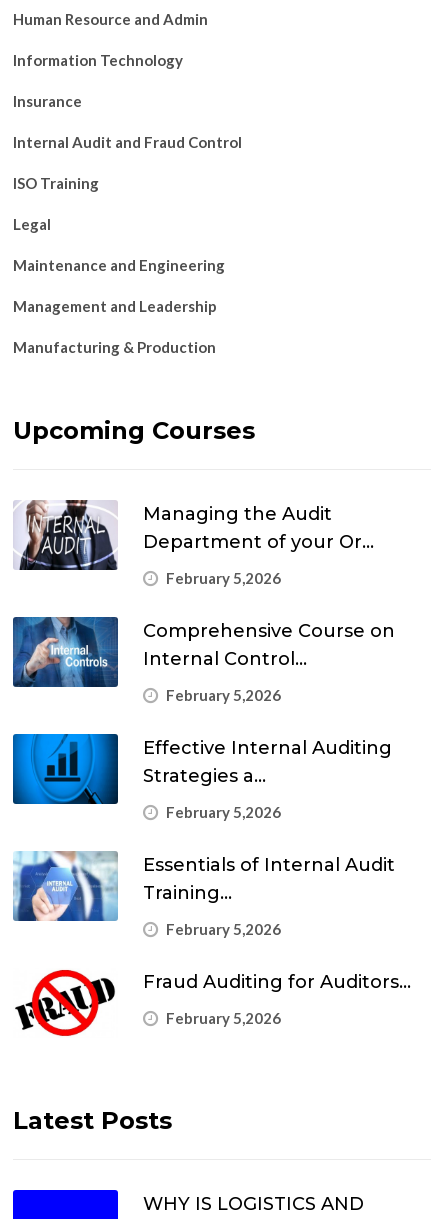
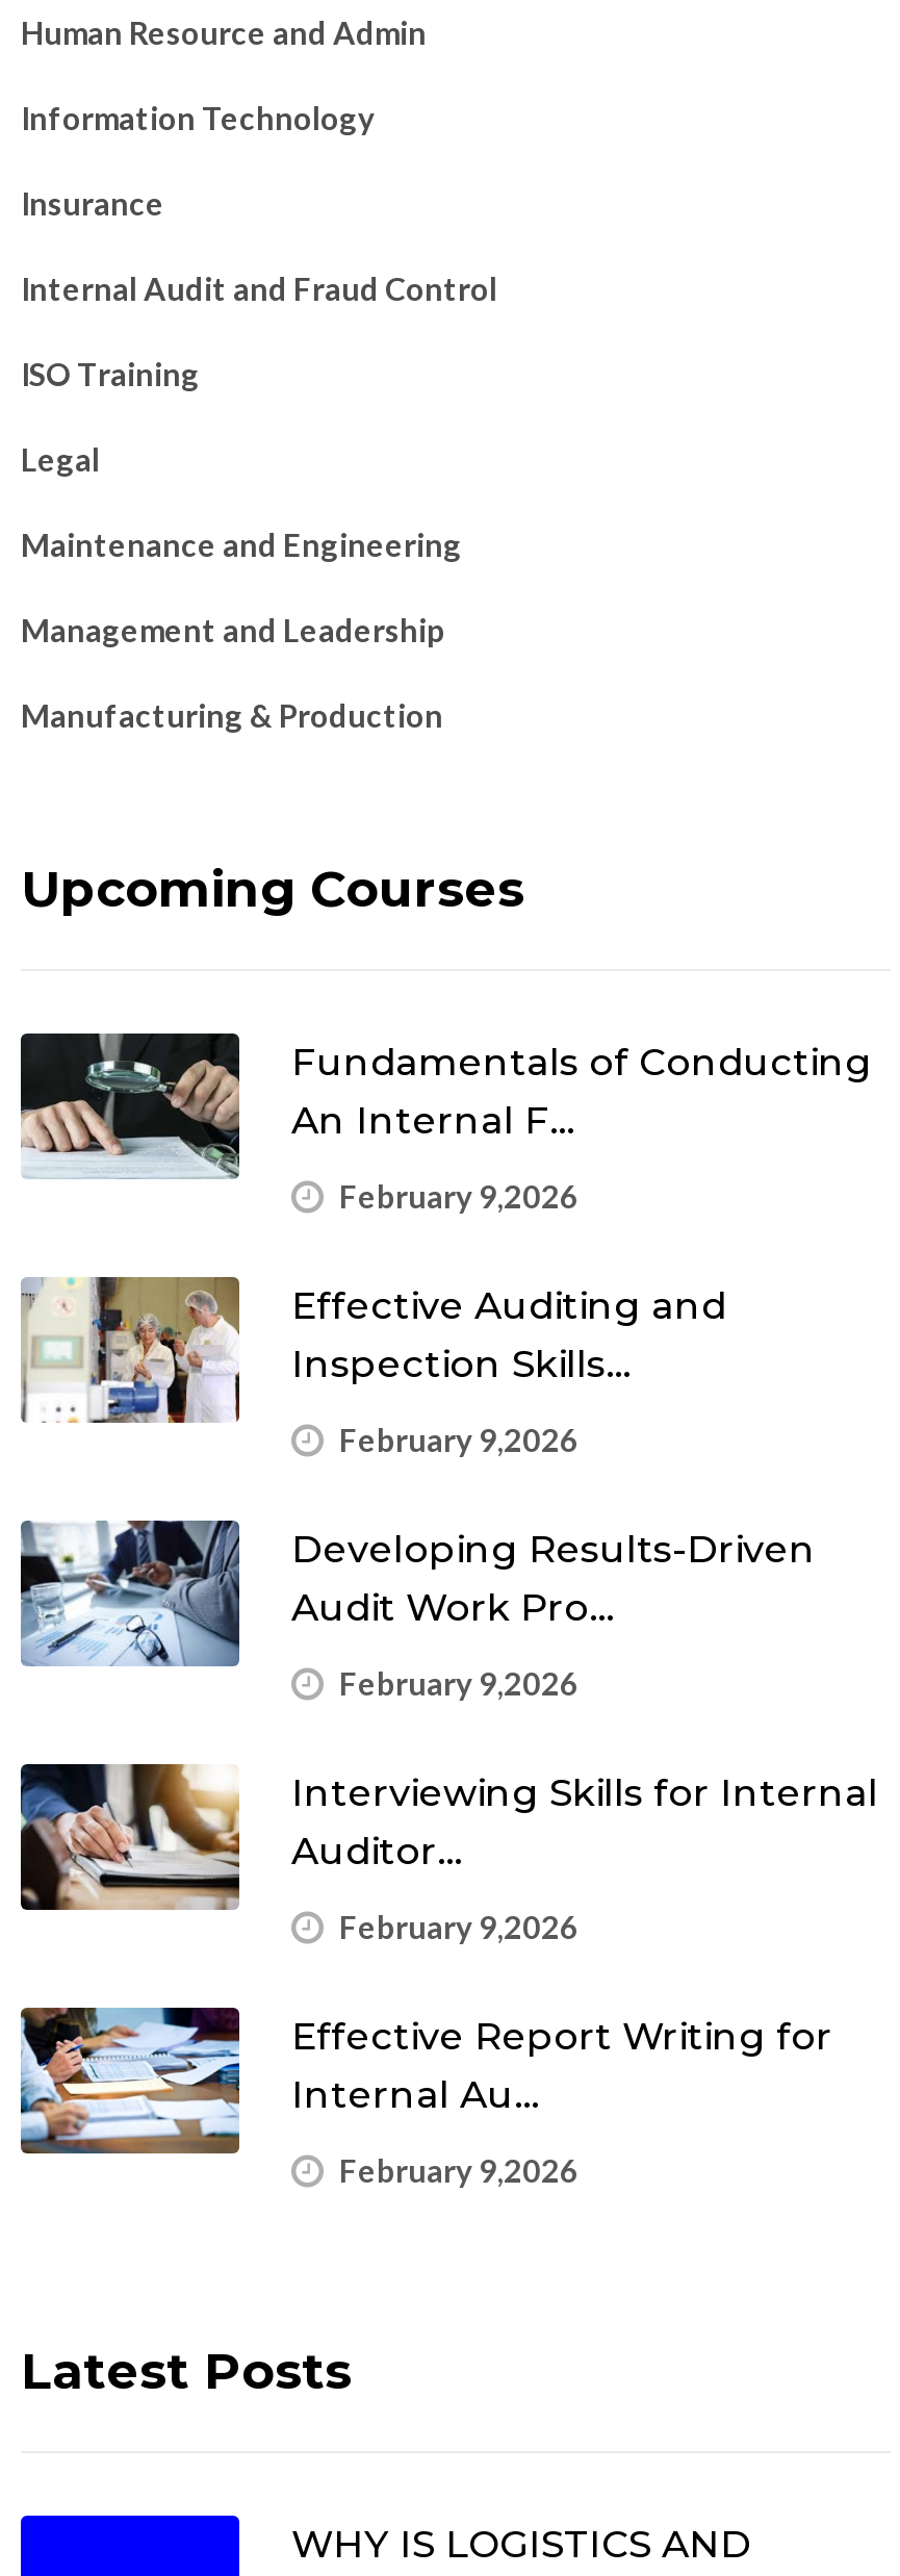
- [image]
- Managing the Audit
- Department of your Or...
+ [image]
+ Fundamentals of Conducting
+ An Internal F...

- February 5,2026
+ February 9,2026

- [image]
- Comprehensive Course on
- Internal Control...
+ [image]
+ Effective Auditing and
+ Inspection Skills...

- February 5,2026
+ February 9,2026

- [image]
- Effective Internal Auditing
- Strategies a...
+ [image]
+ Developing Results-Driven
+ Audit Work Pro...

- February 5,2026
+ February 9,2026

- [image]
- Essentials of Internal Audit
- Training...
+ [image]
+ Interviewing Skills for Internal
+ Auditor...

- February 5,2026
+ February 9,2026

- [image]
- Fraud Auditing for Auditors...
+ [image]
+ Effective Report Writing for
+ Internal Au...

- February 5,2026
+ February 9,2026
